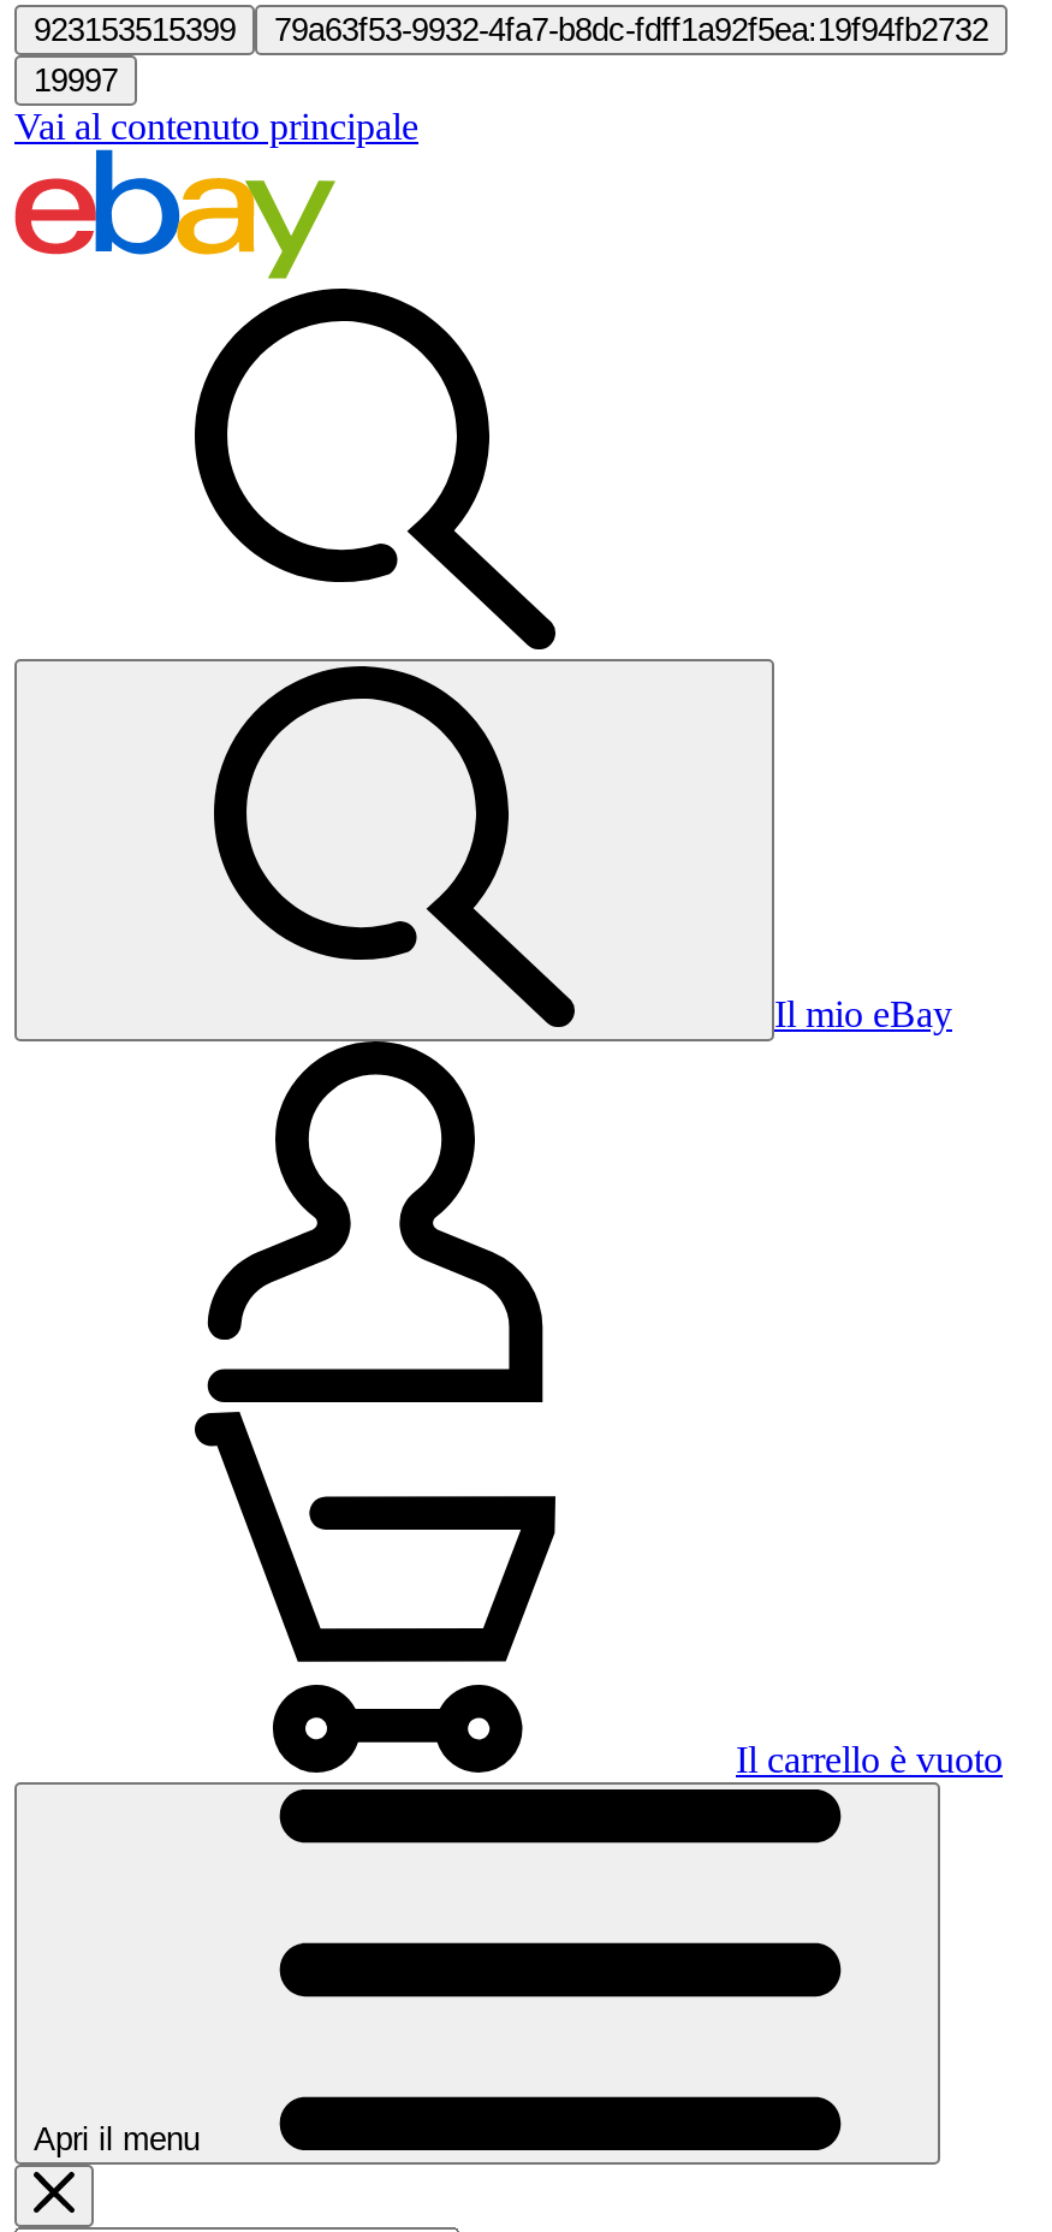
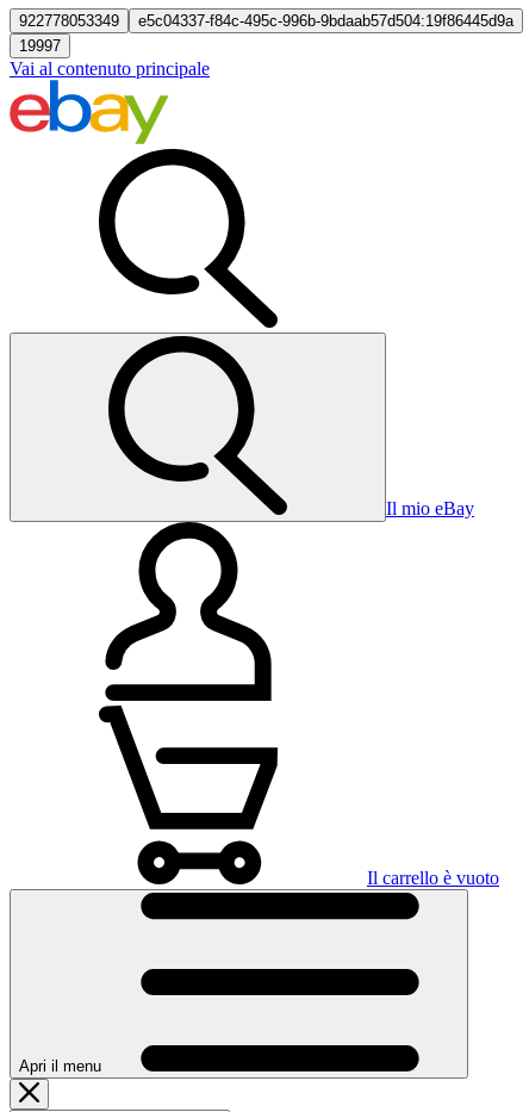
- 923153515399
- 79a63f53-9932-4fa7-b8dc-fdff1a92f5ea:19f94fb2732
+ 922778053349
+ e5c04337-f84c-495c-996b-9bdaab57d504:19f86445d9a
